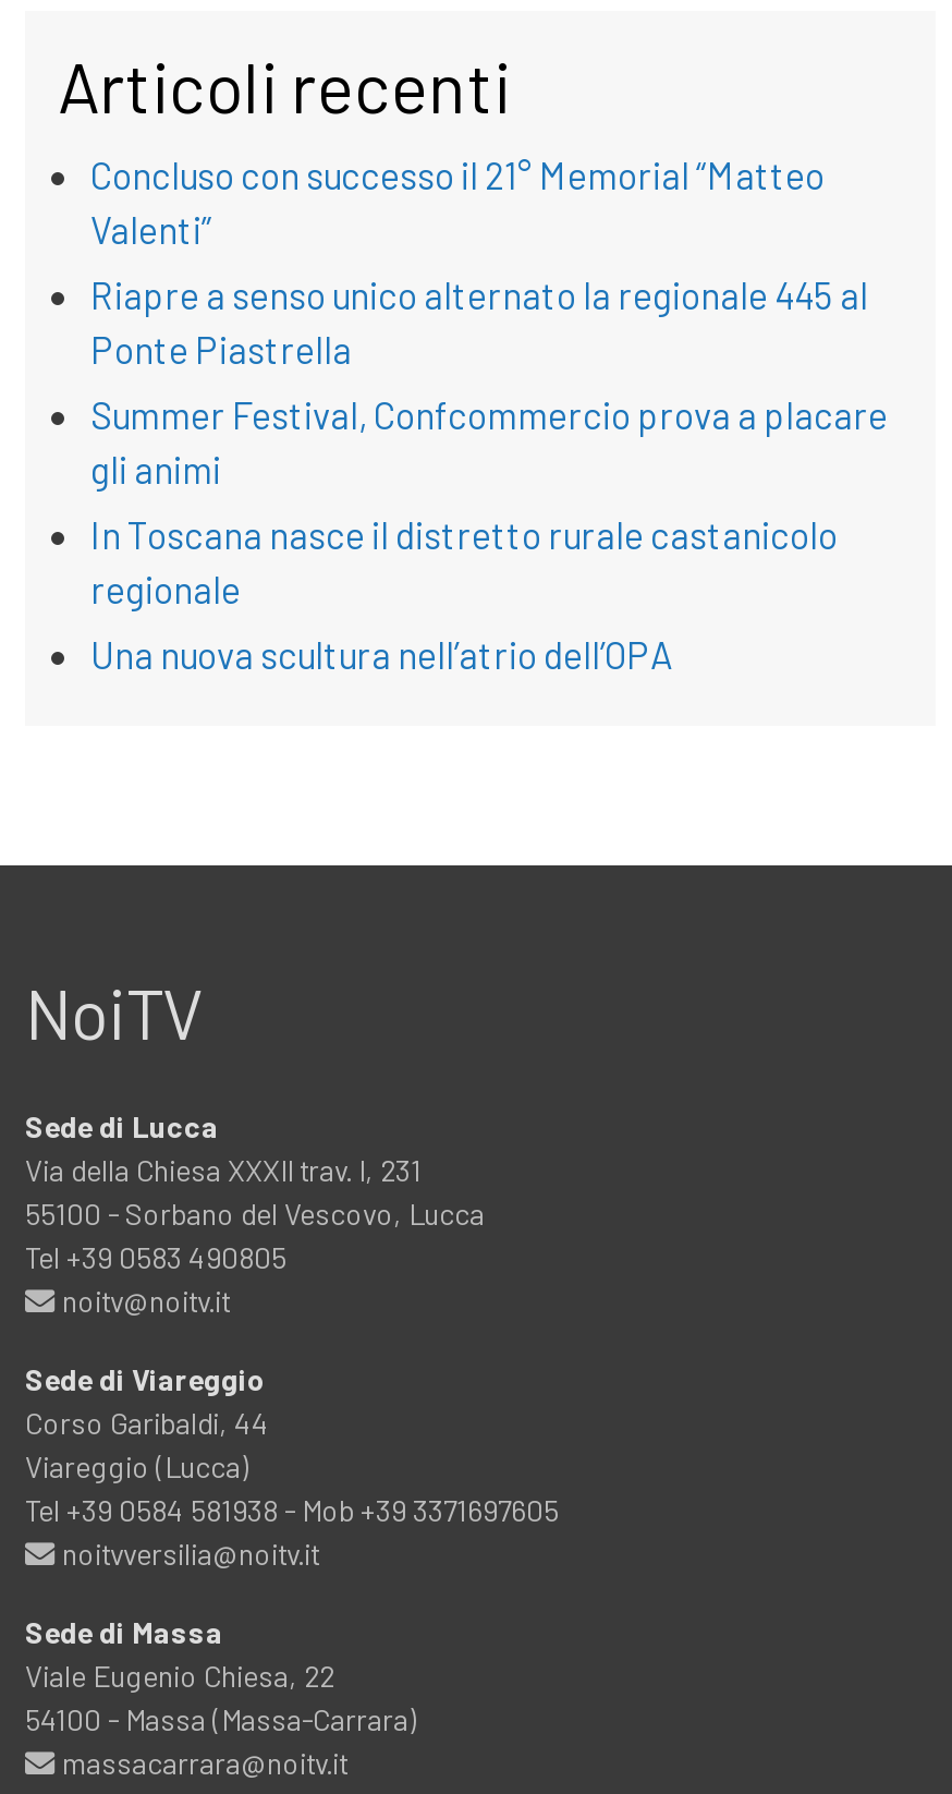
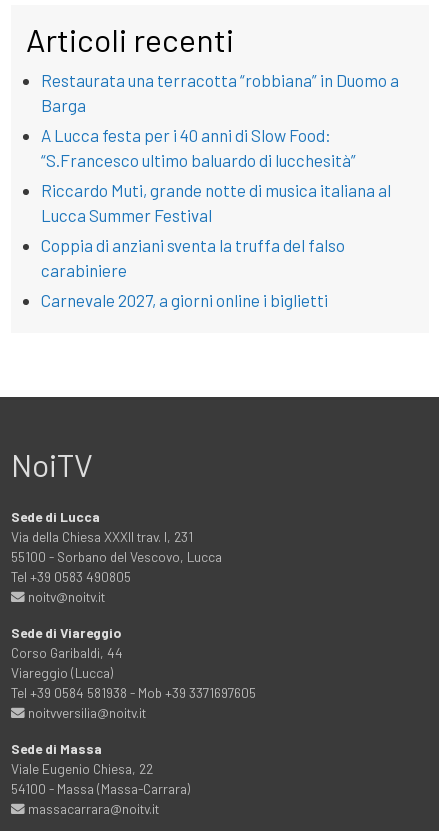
- Concluso con successo il 21° Memorial “Matteo
- Valenti”
+ Restaurata una terracotta “robbiana” in Duomo a
+ Barga

- Riapre a senso unico alternato la regionale 445 al
- Ponte Piastrella
+ A Lucca festa per i 40 anni di Slow Food:
+ “S.Francesco ultimo baluardo di lucchesità”

- Summer Festival, Confcommercio prova a placare
- gli animi
+ Riccardo Muti, grande notte di musica italiana al
+ Lucca Summer Festival

- In Toscana nasce il distretto rurale castanicolo
- regionale
+ Coppia di anziani sventa la truffa del falso
+ carabiniere

- Una nuova scultura nell’atrio dell’OPA
+ Carnevale 2027, a giorni online i biglietti
